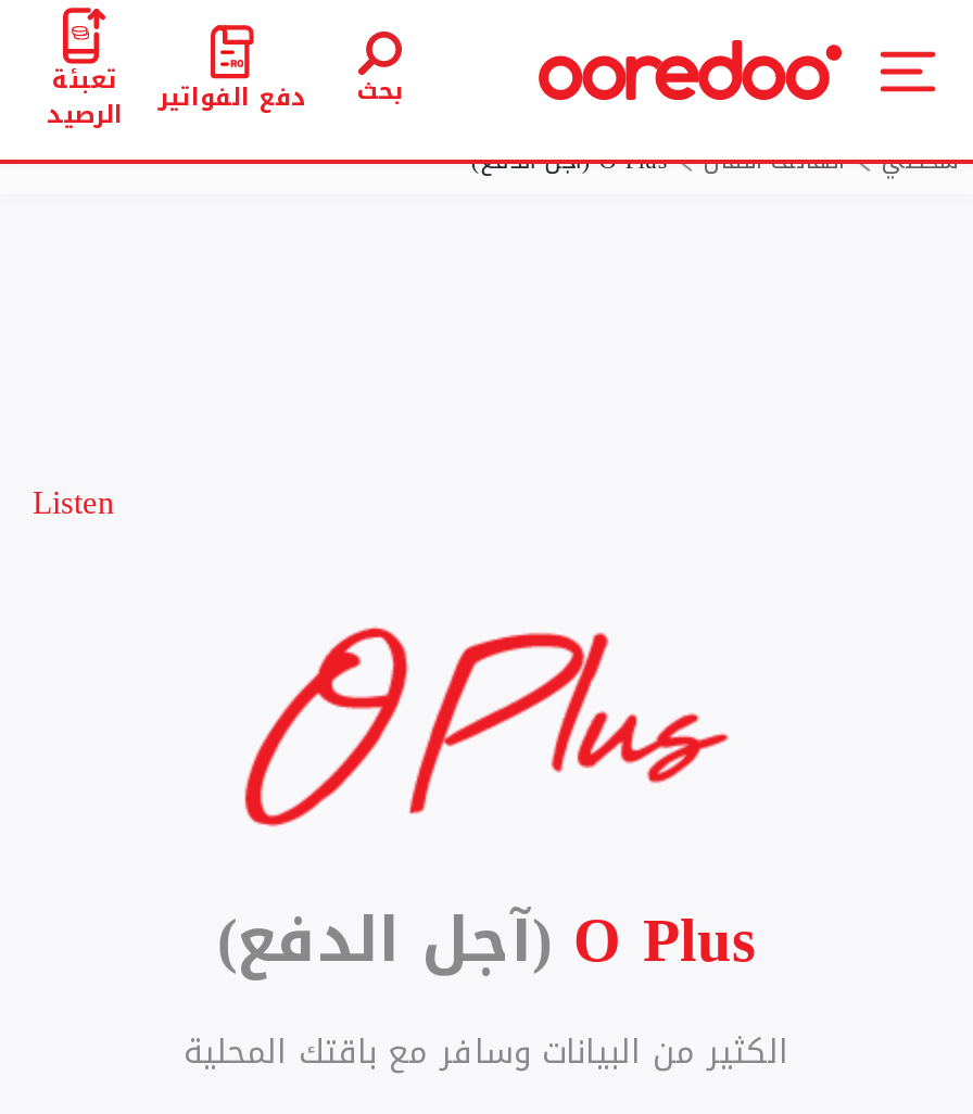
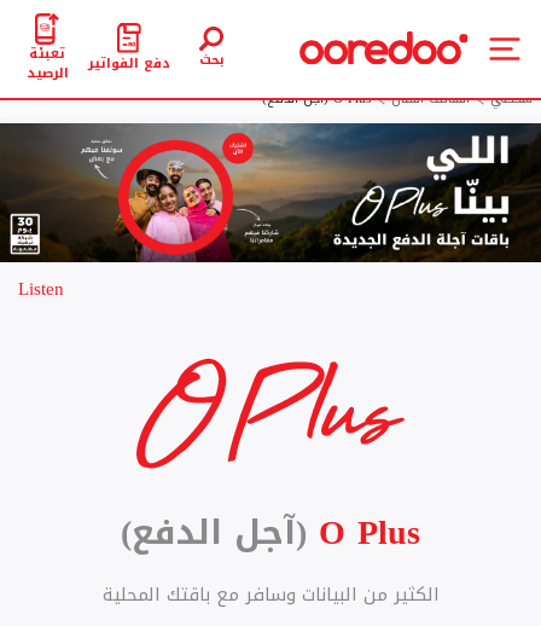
+ [image]
